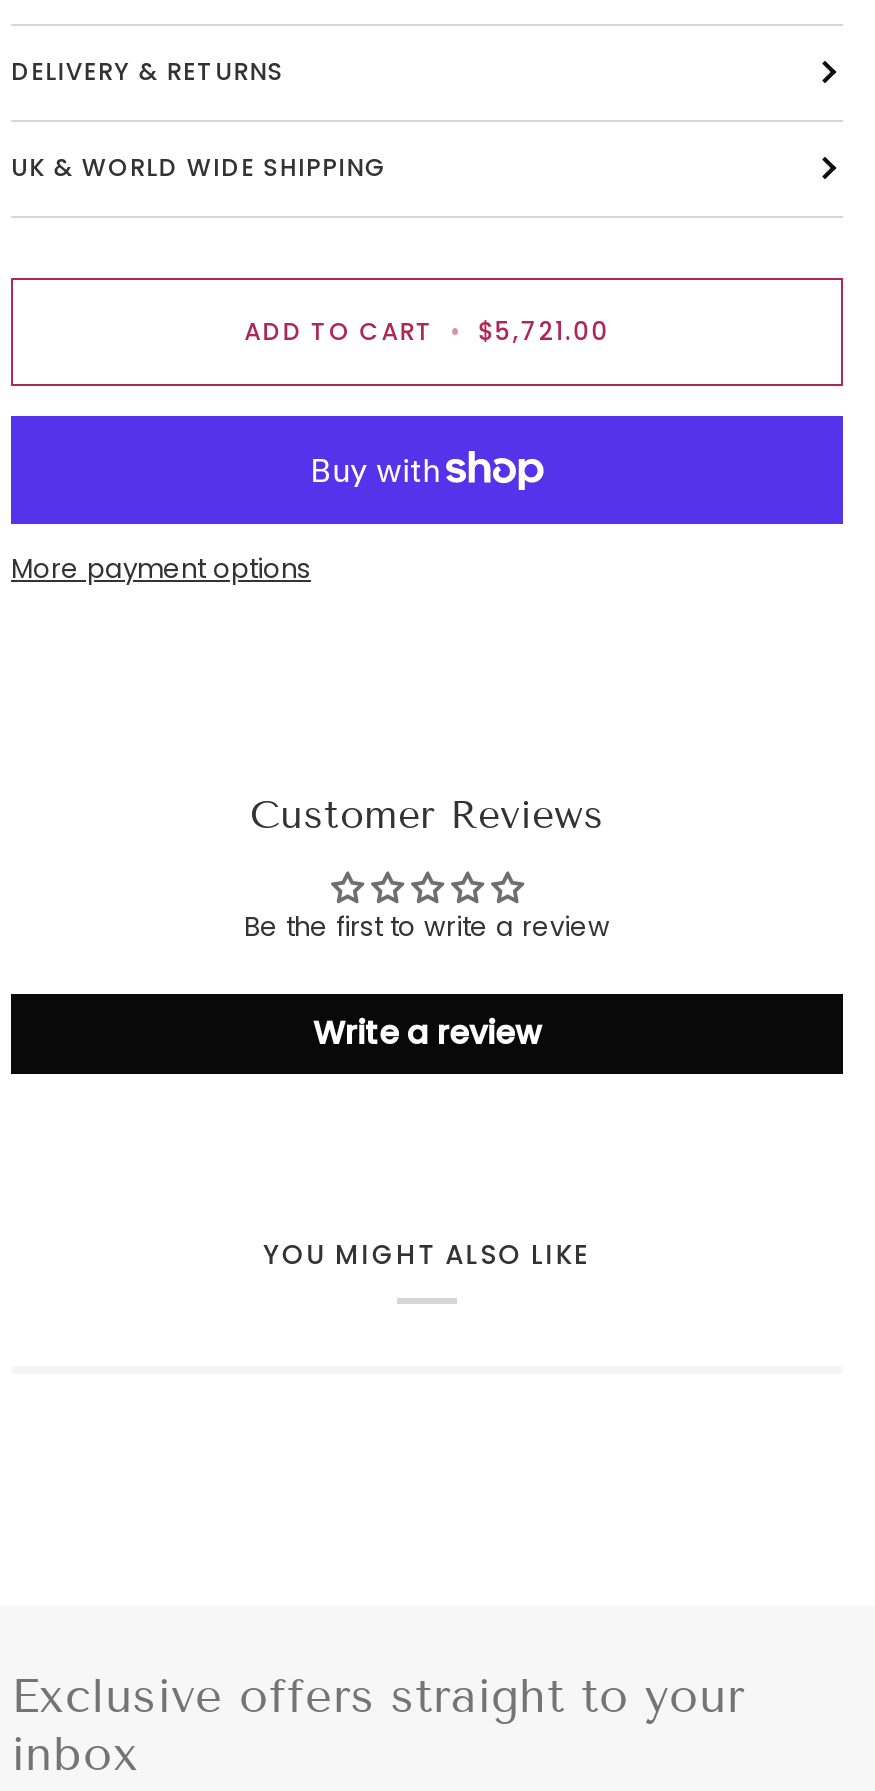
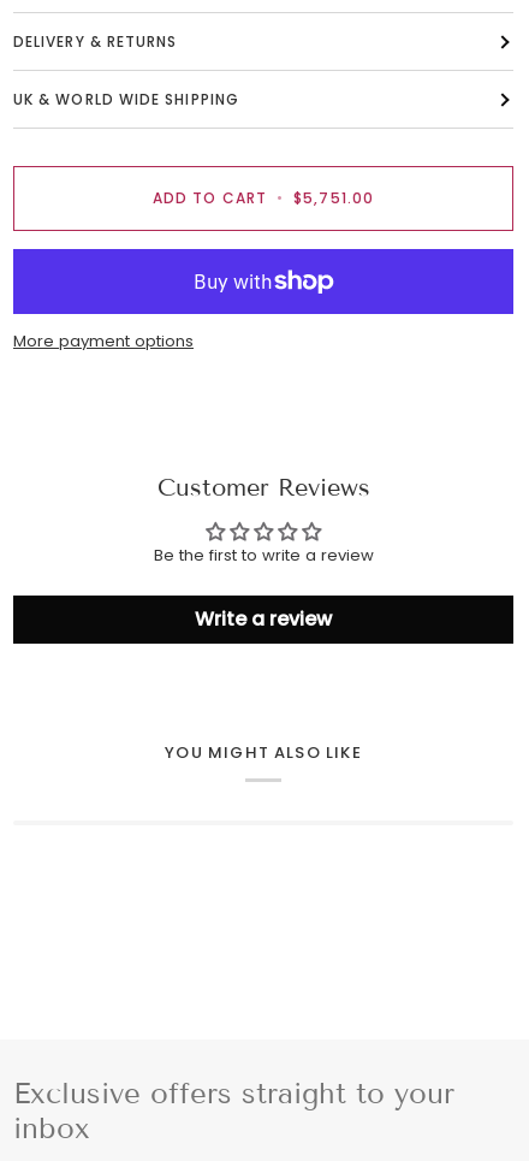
- ADD TO CART • $5,721.00
+ ADD TO CART • $5,751.00
